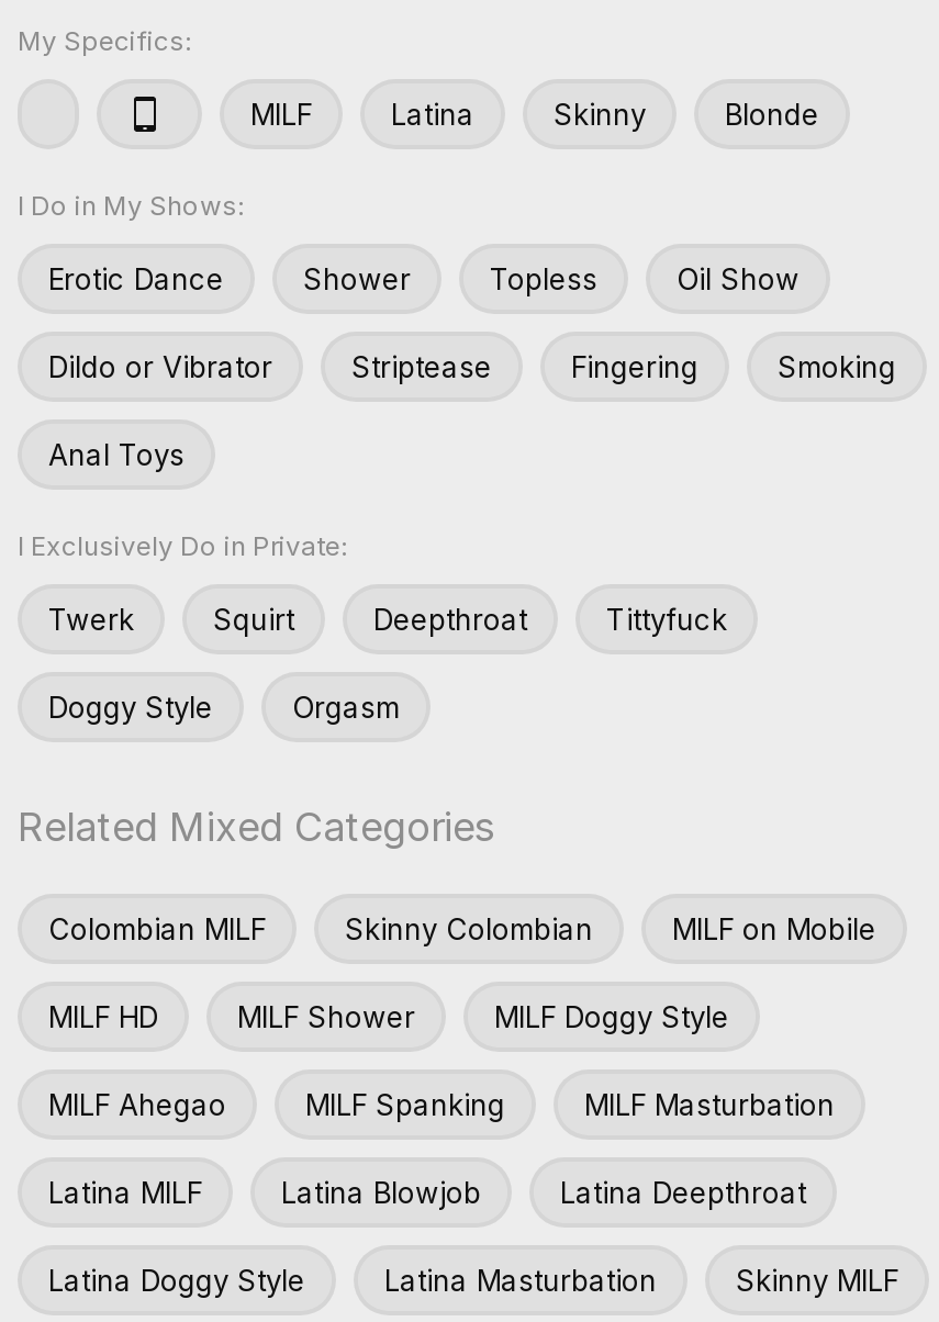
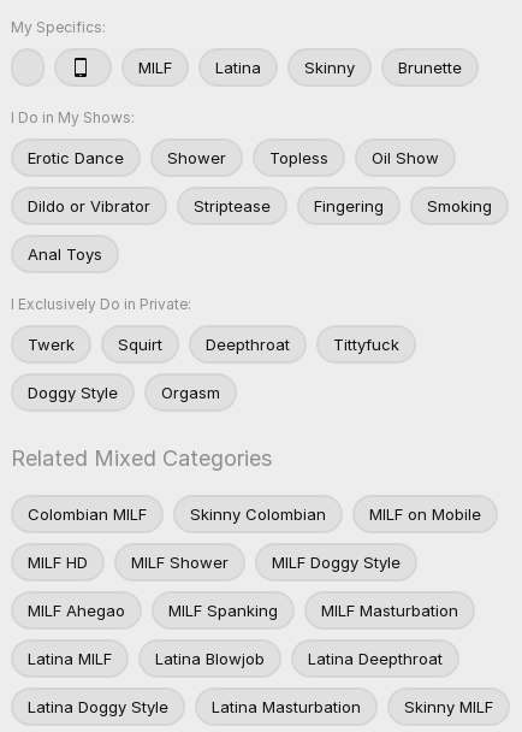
- Blonde
+ Brunette
